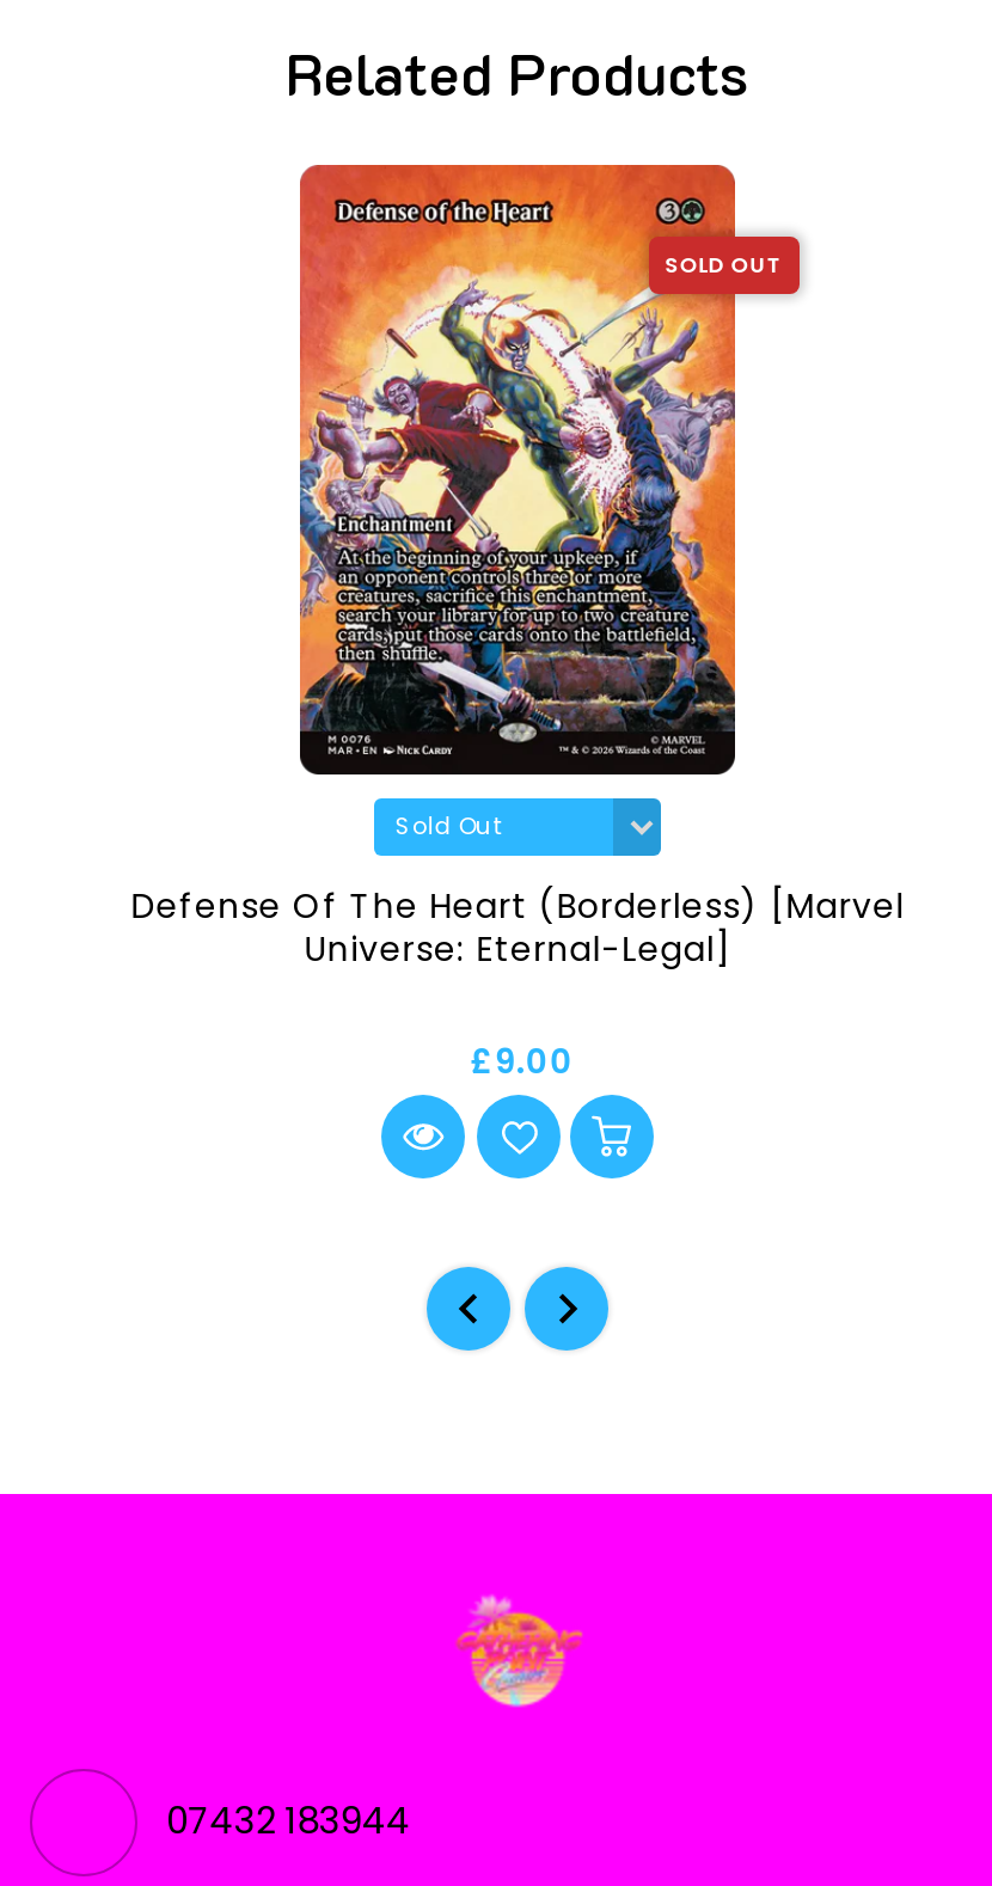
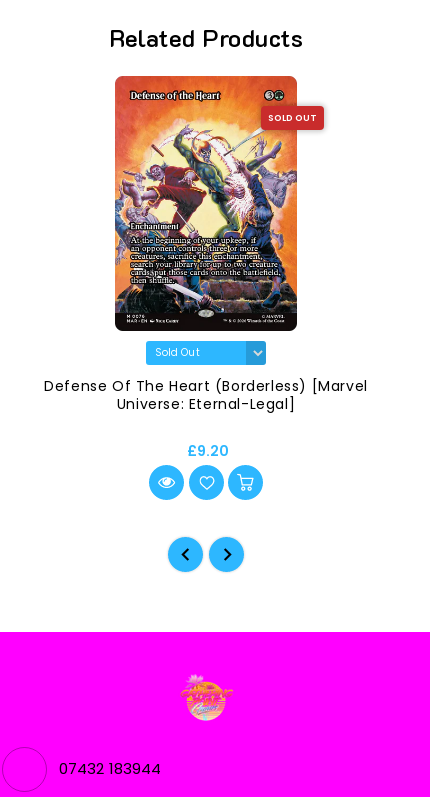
- £9.00
+ £9.20
